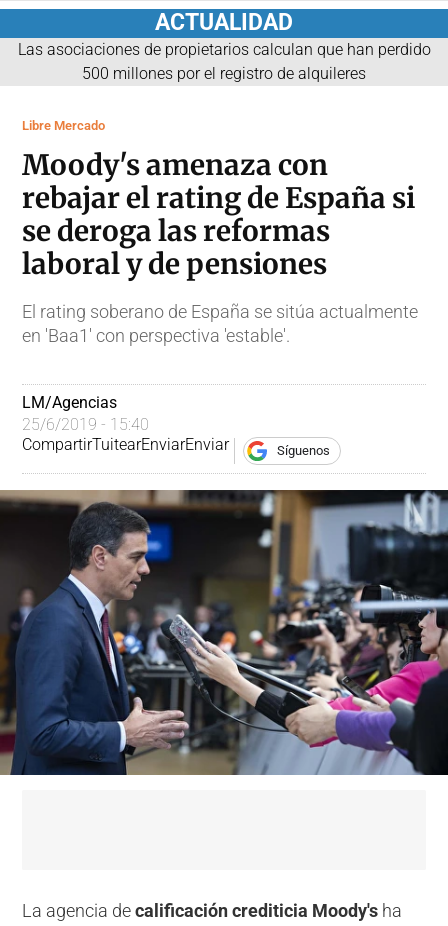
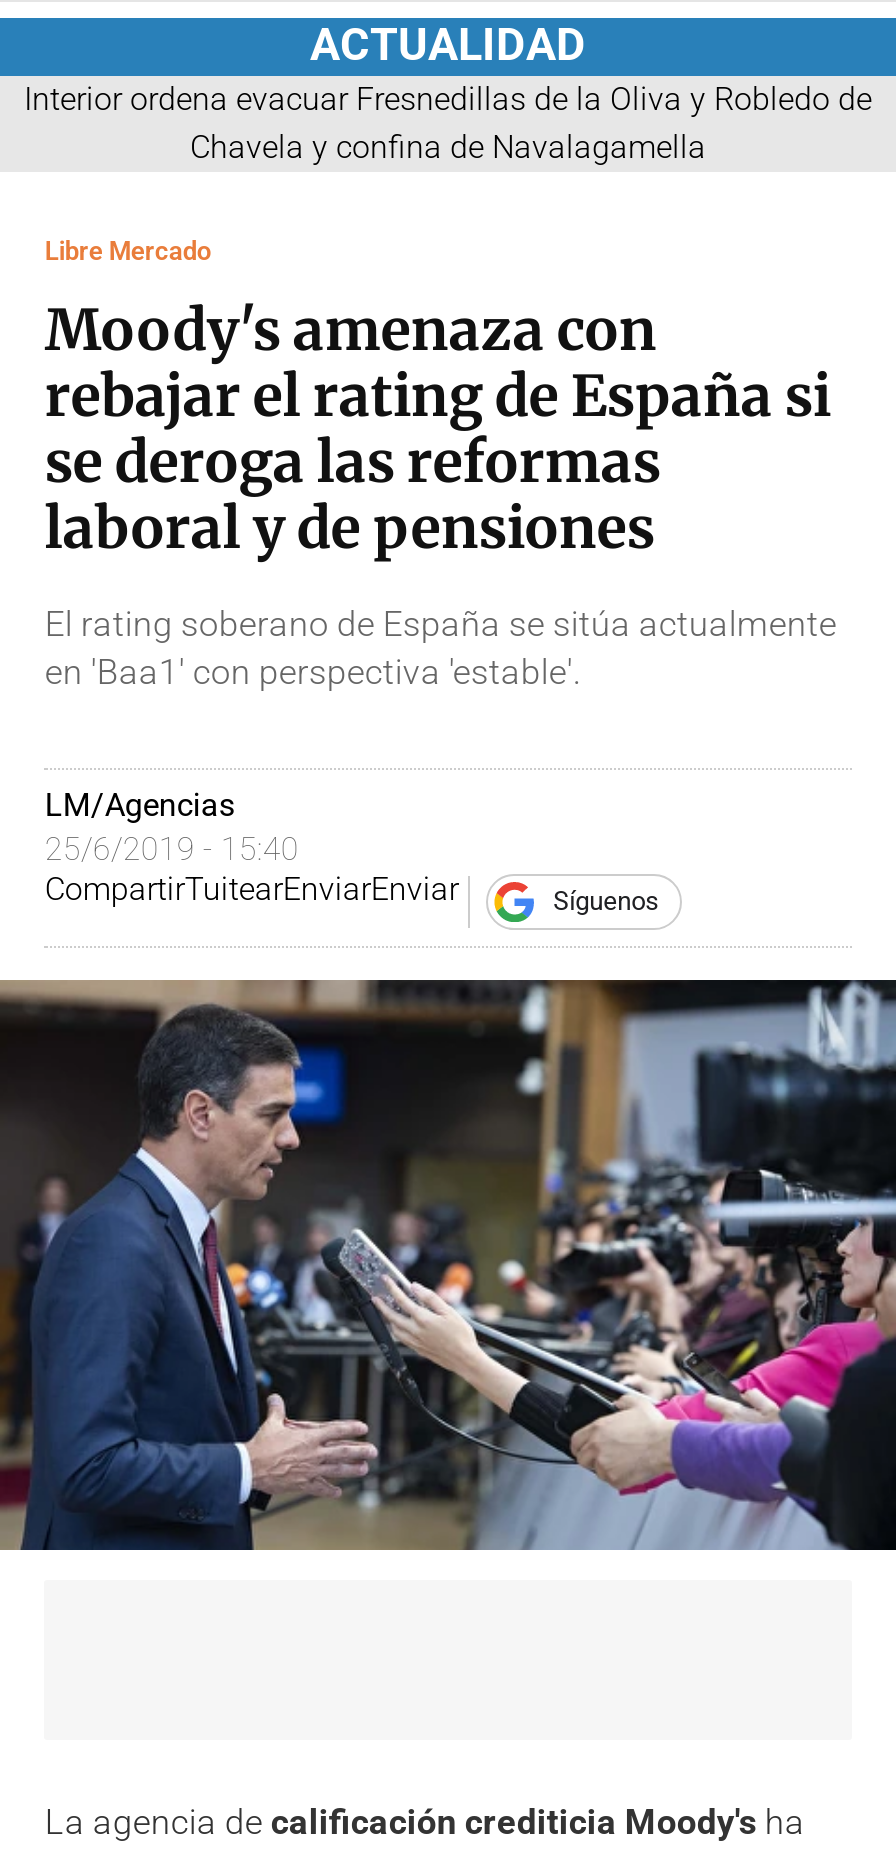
- Las asociaciones de propietarios calculan que han perdido
- 500 millones por el registro de alquileres
+ Interior ordena evacuar Fresnedillas de la Oliva y Robledo de
+ Chavela y confina de Navalagamella
